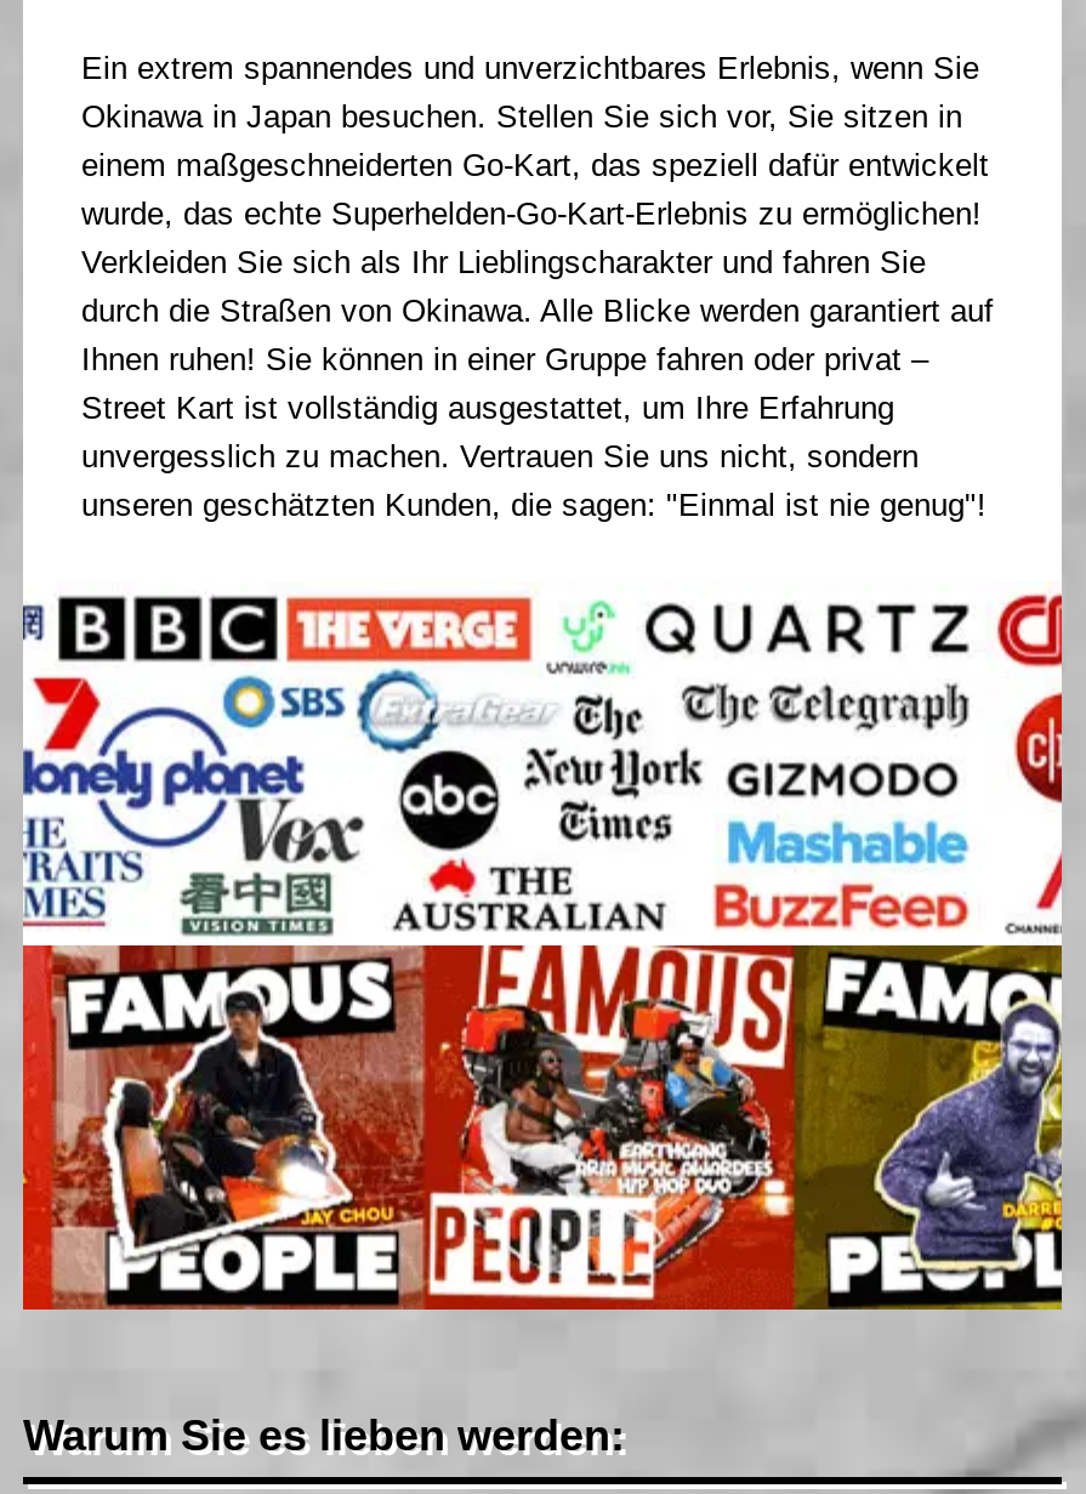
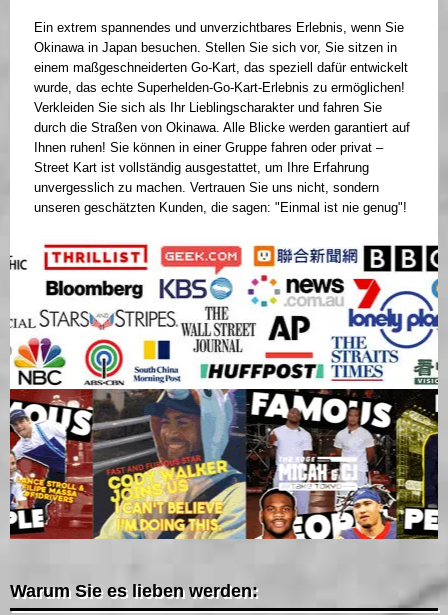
- [image]
+ [image]
